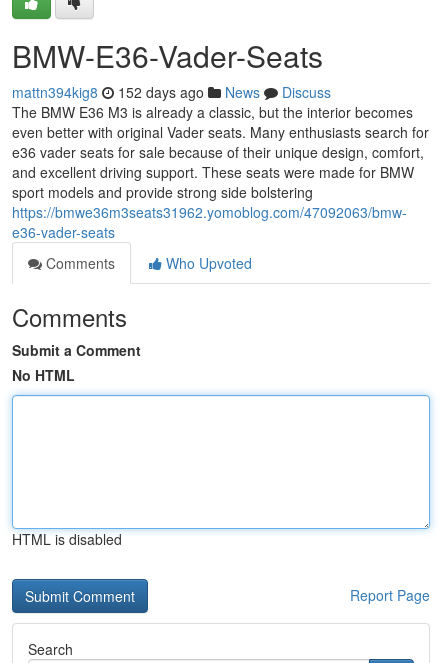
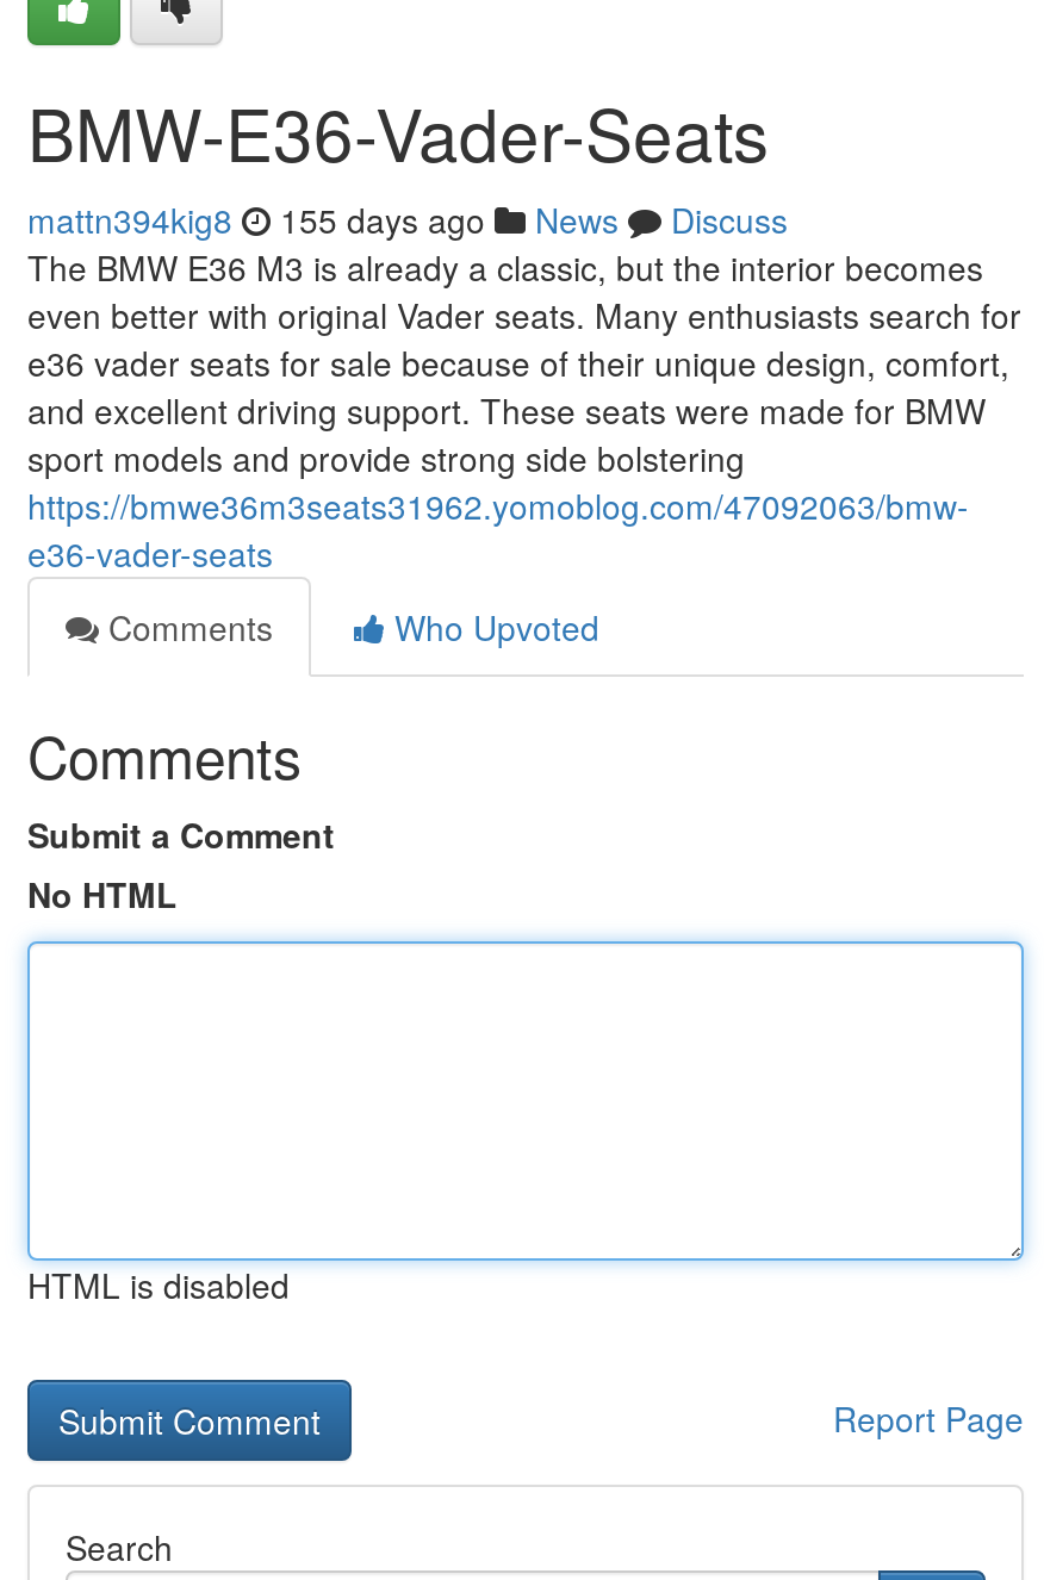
- mattn394kig8 152 days ago News Discuss
+ mattn394kig8 155 days ago News Discuss
